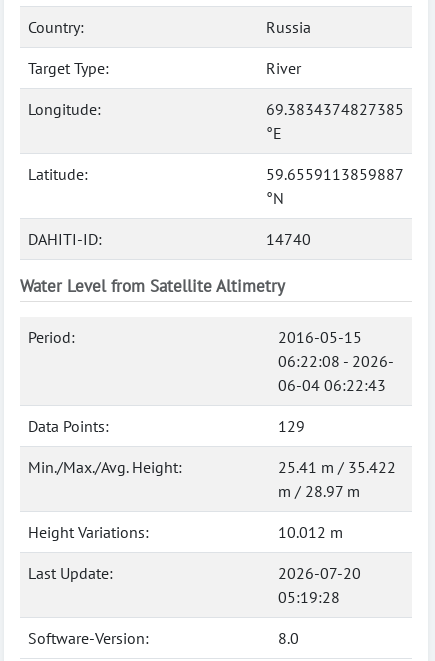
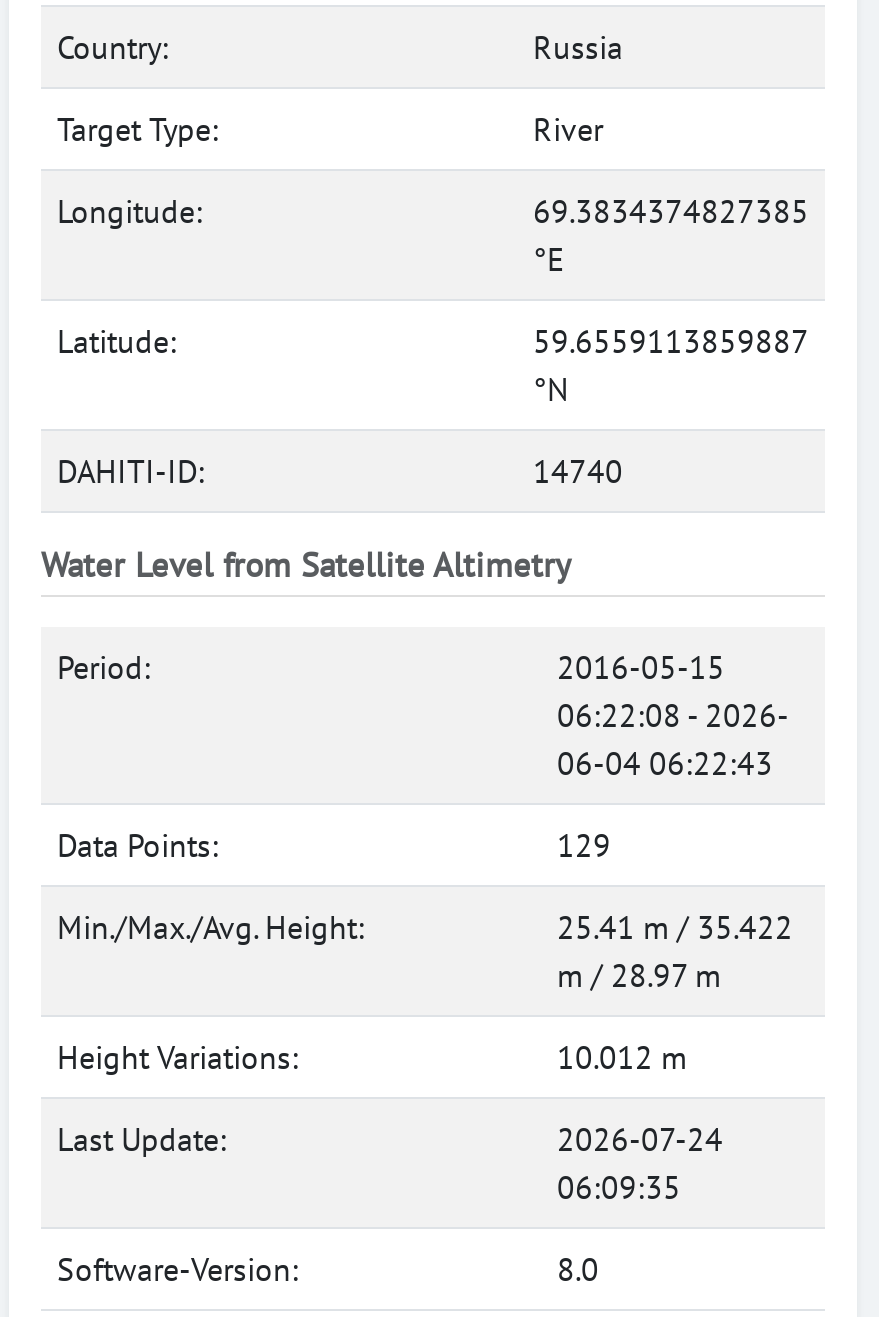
- 2026-07-20
+ 2026-07-24

- 05:19:28
+ 06:09:35
